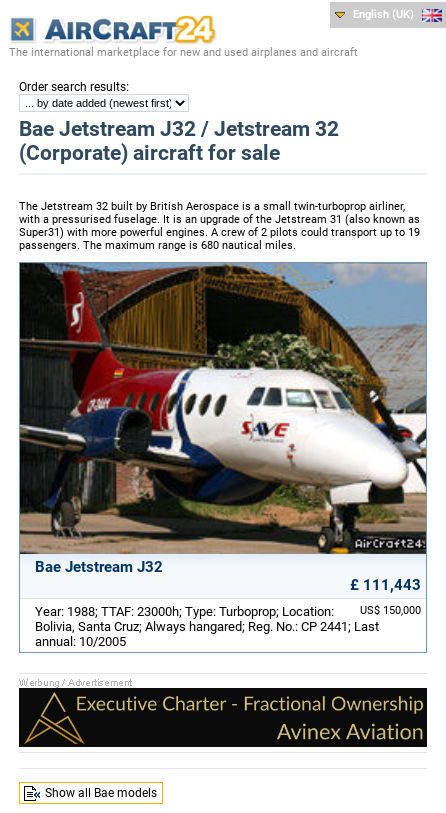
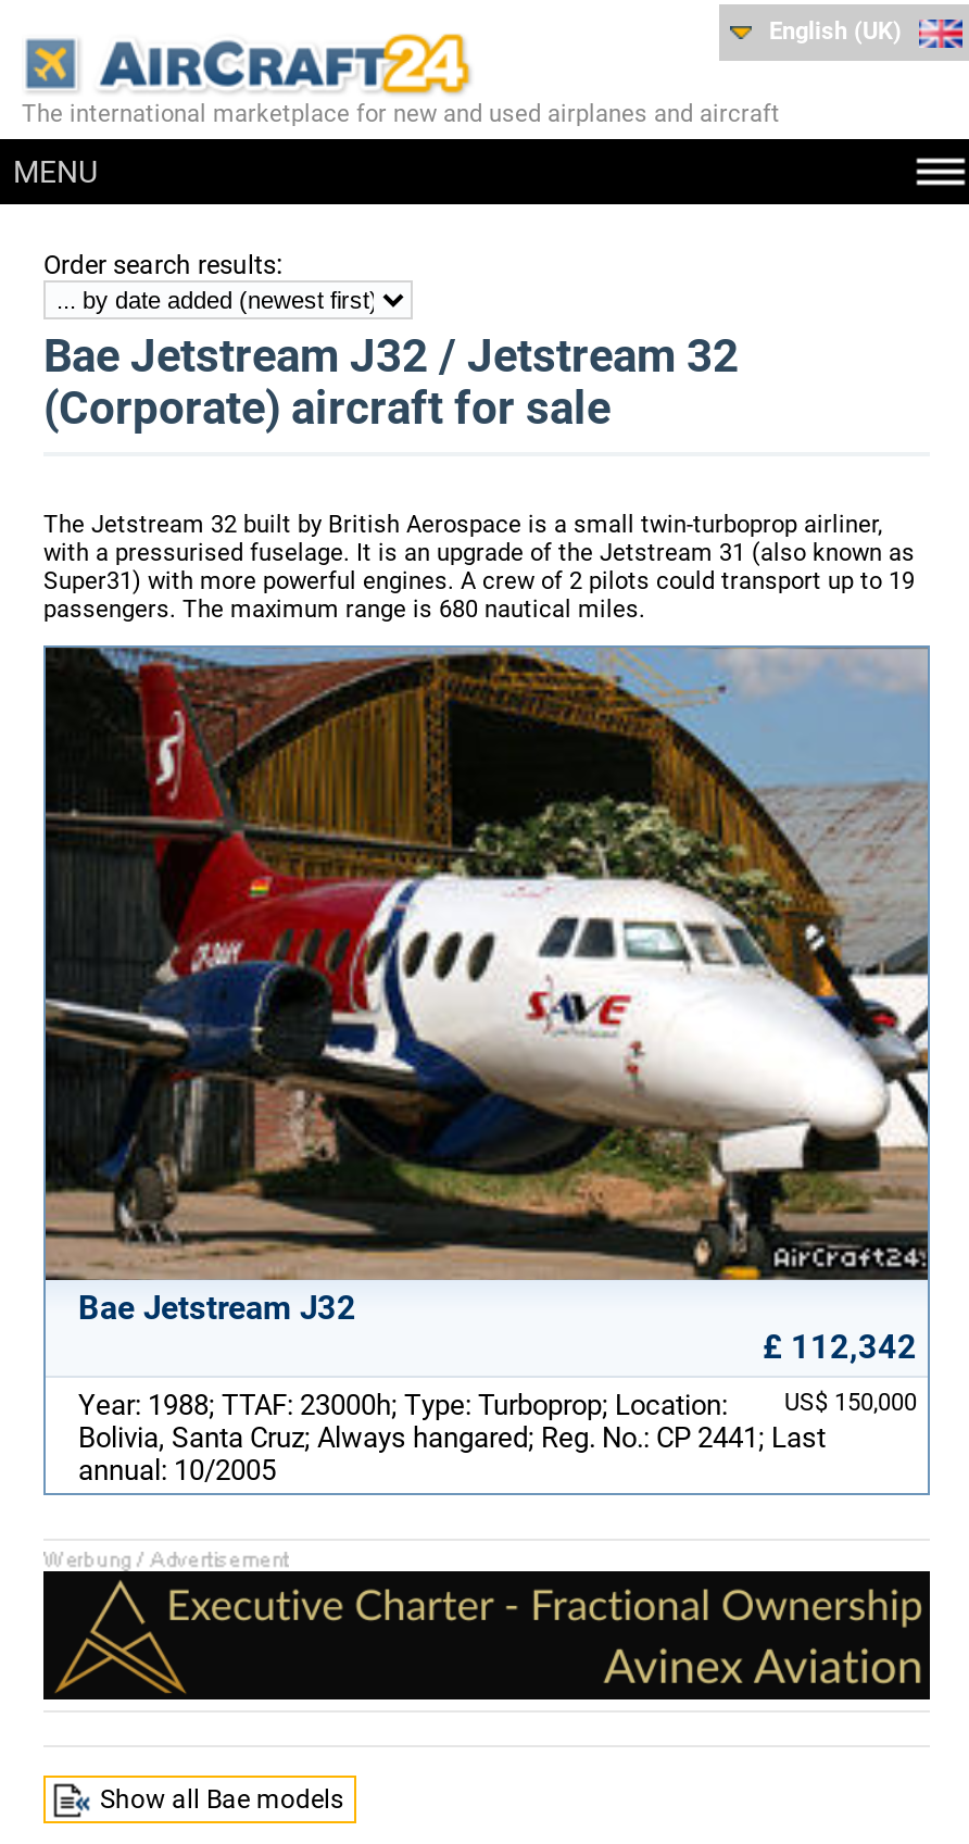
+ MENU

- £ 111,443
+ £ 112,342
